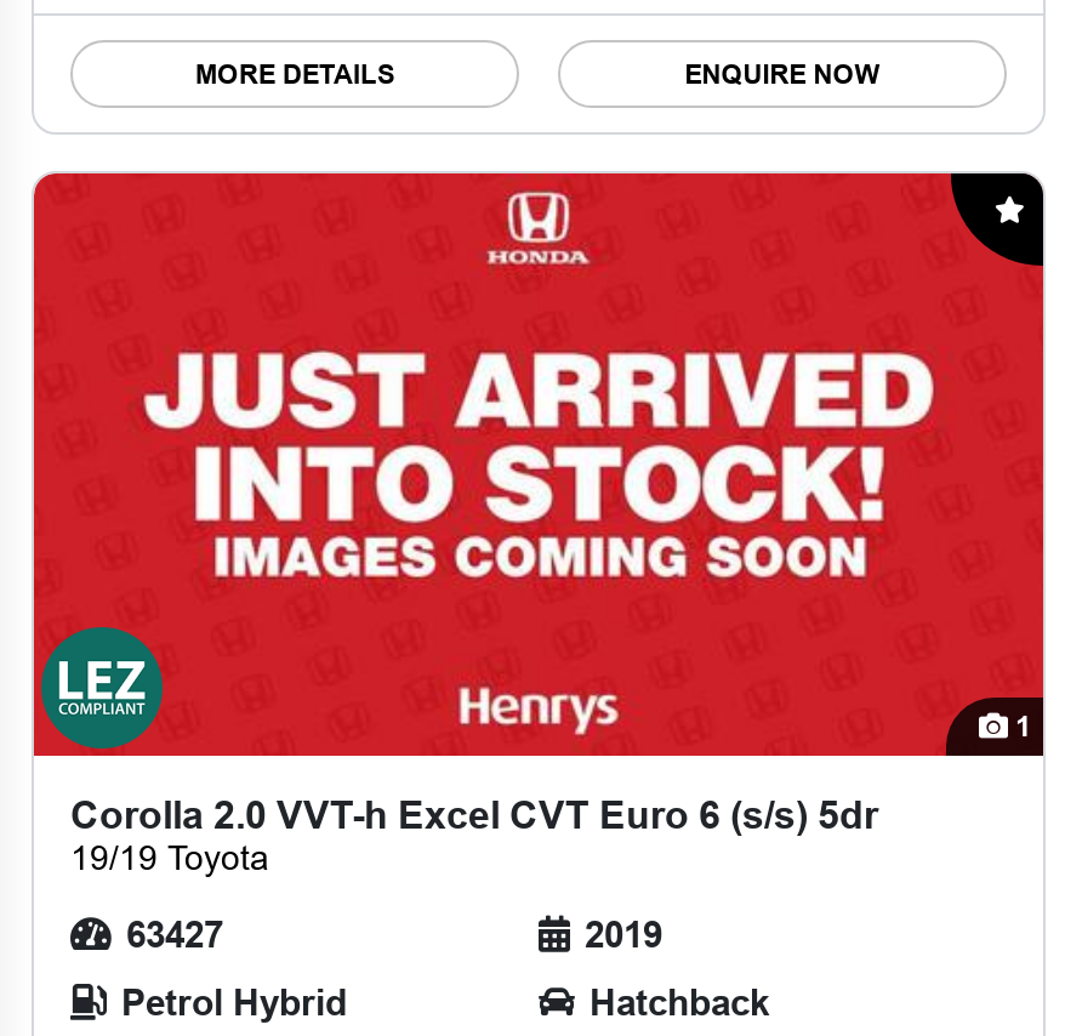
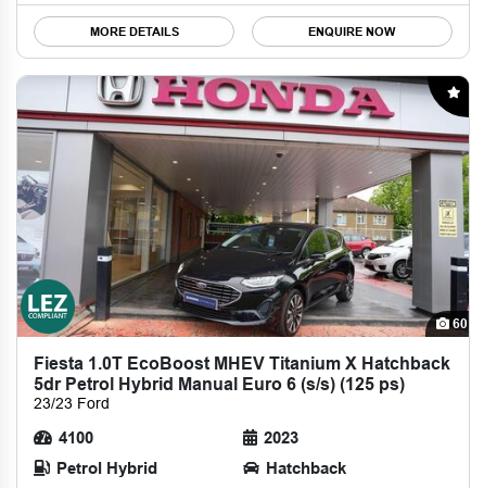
- [image]
- 1
+ [image]
+ 60

- Corolla 2.0 VVT-h Excel CVT Euro 6 (s/s) 5dr
- 19/19 Toyota
+ Fiesta 1.0T EcoBoost MHEV Titanium X Hatchback
+ 5dr Petrol Hybrid Manual Euro 6 (s/s) (125 ps)
+ 23/23 Ford

- 63427
- 2019
+ 4100
+ 2023
